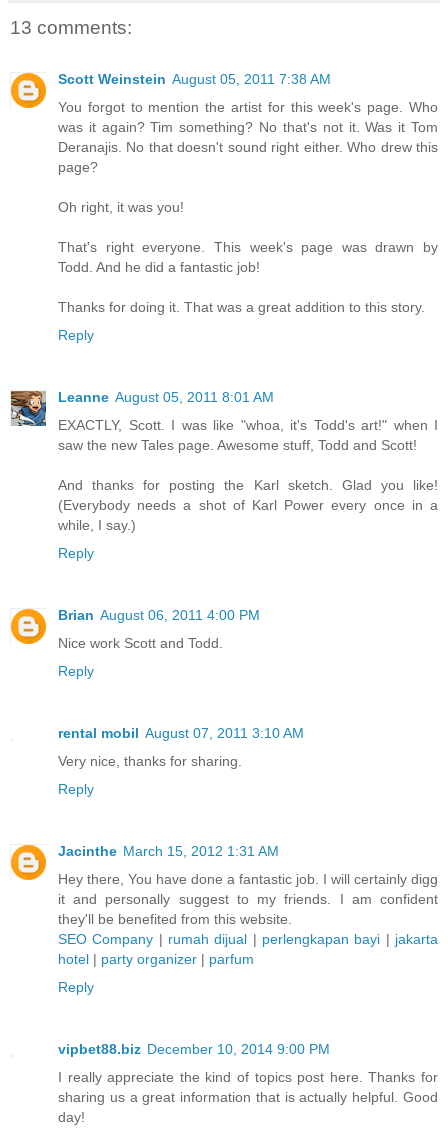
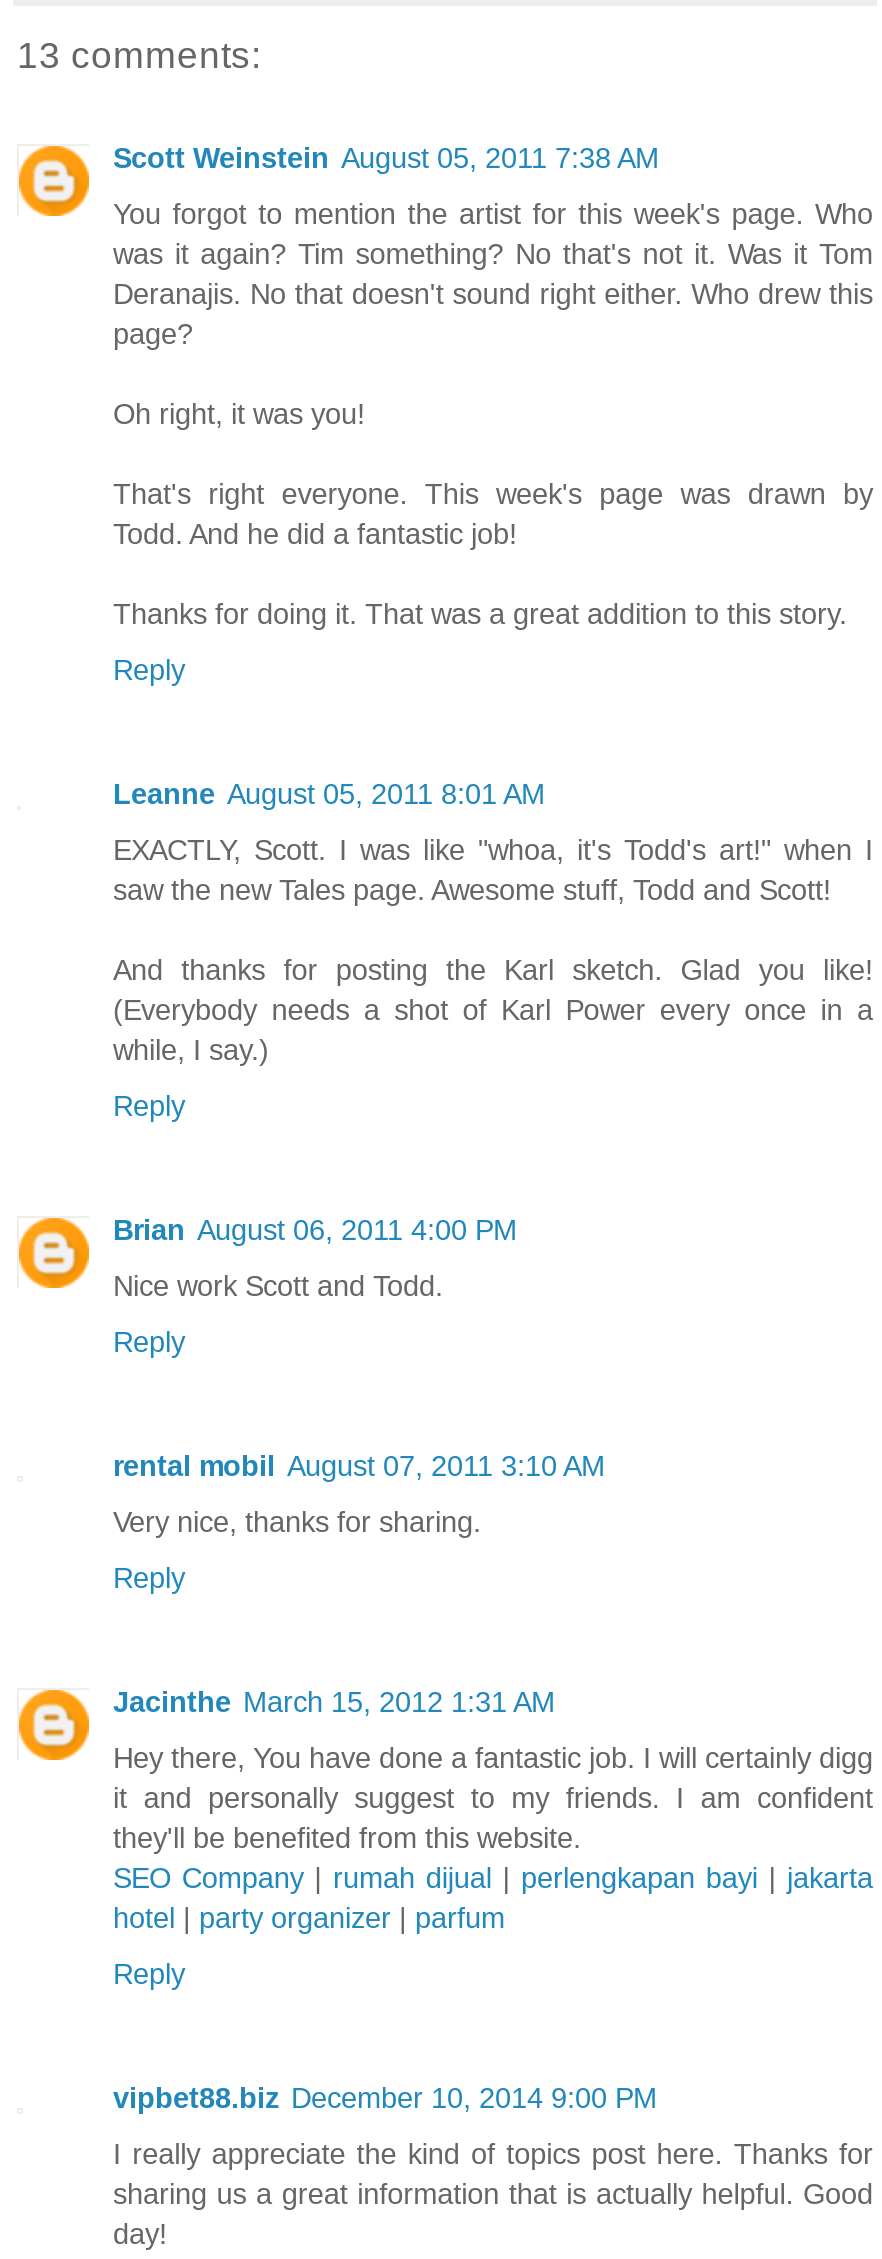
- [image]
